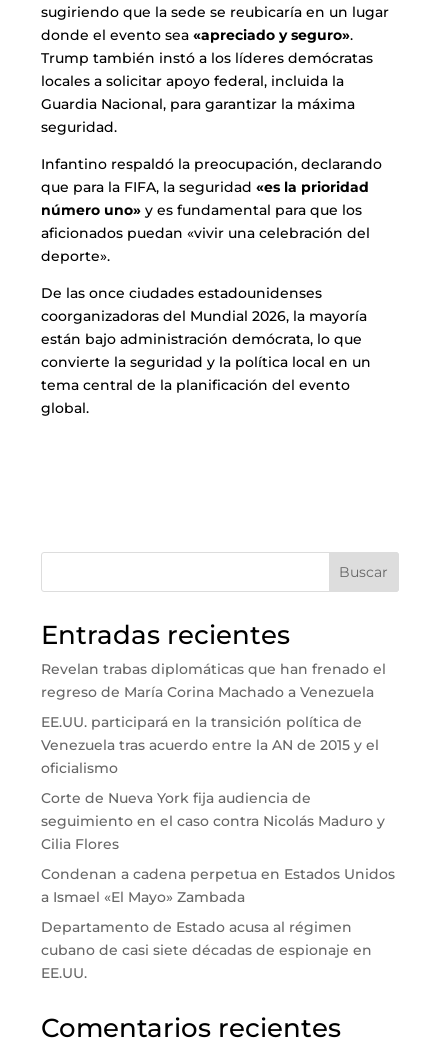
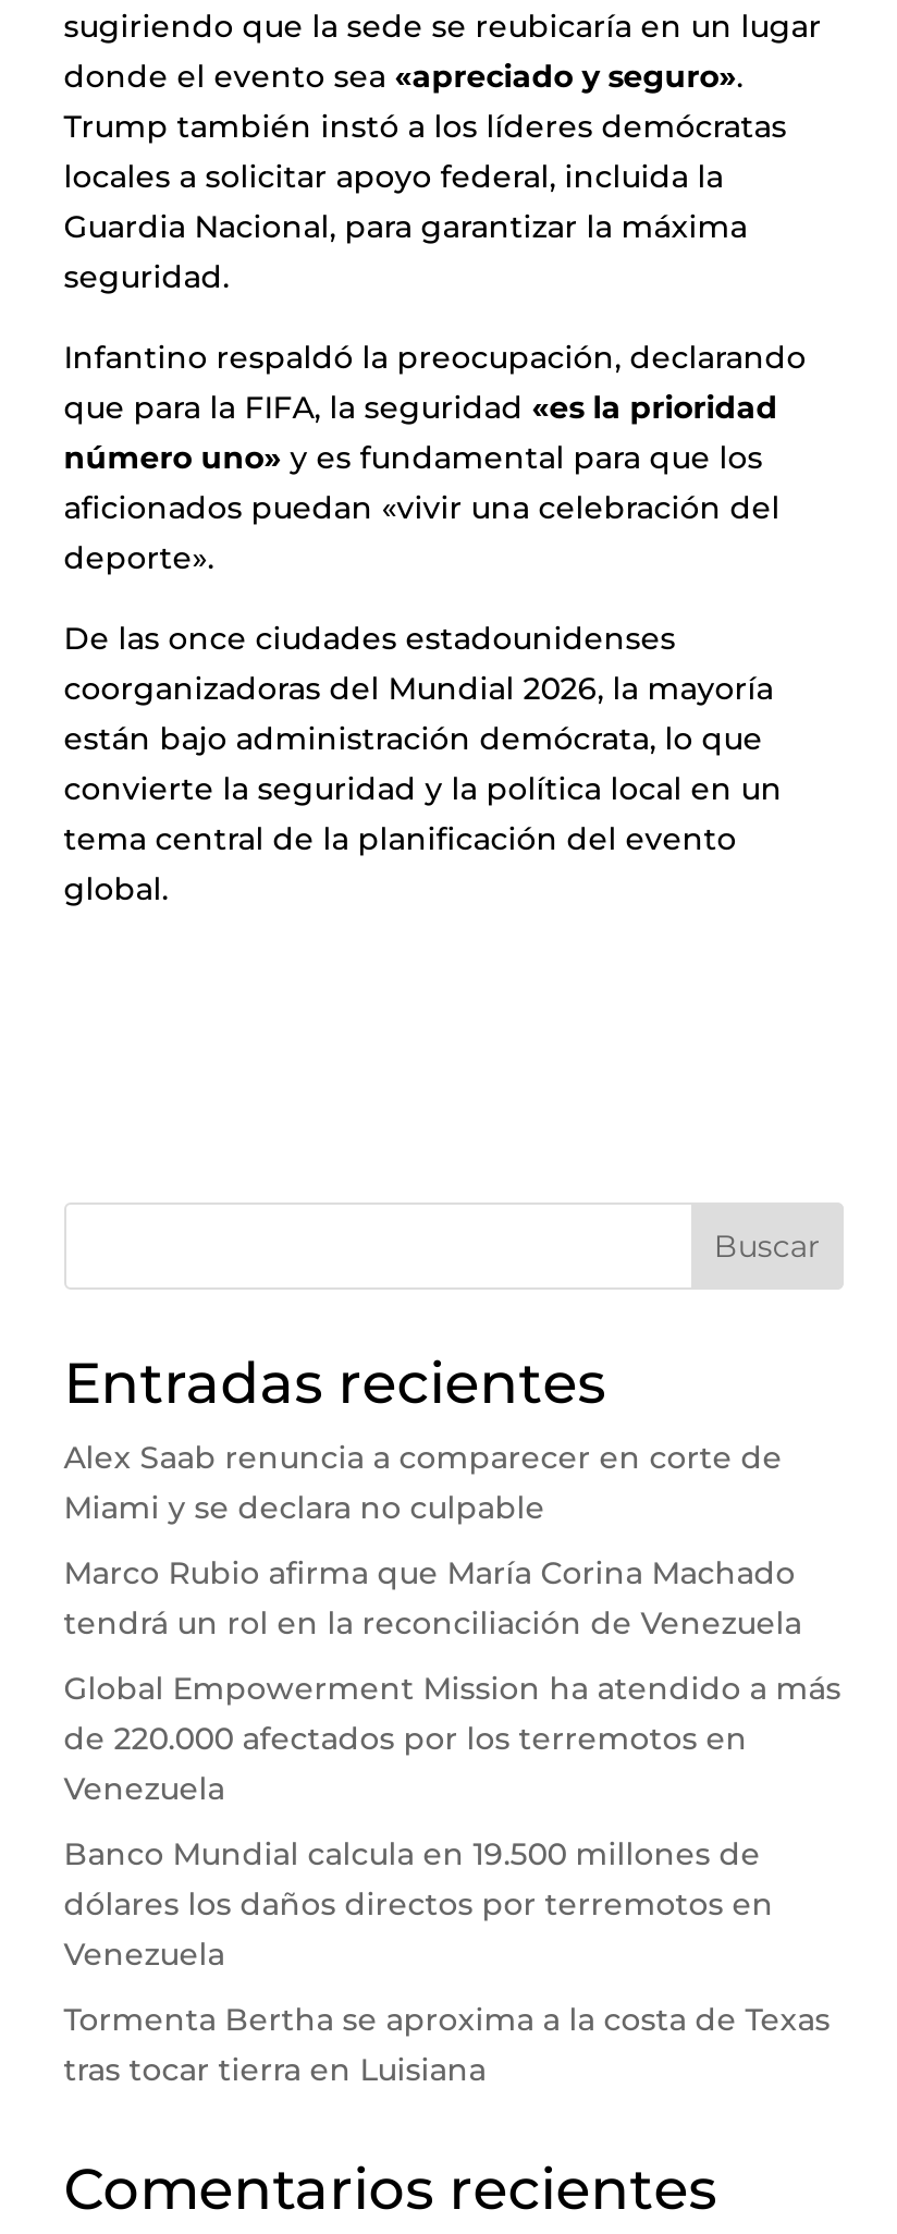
- Revelan trabas diplomáticas que han frenado el
- regreso de María Corina Machado a Venezuela
+ Alex Saab renuncia a comparecer en corte de
+ Miami y se declara no culpable

- EE.UU. participará en la transición política de
- Venezuela tras acuerdo entre la AN de 2015 y el
- oficialismo
+ Marco Rubio afirma que María Corina Machado
+ tendrá un rol en la reconciliación de Venezuela

- Corte de Nueva York fija audiencia de
- seguimiento en el caso contra Nicolás Maduro y
- Cilia Flores
+ Global Empowerment Mission ha atendido a más
+ de 220.000 afectados por los terremotos en
+ Venezuela

- Condenan a cadena perpetua en Estados Unidos
- a Ismael «El Mayo» Zambada
+ Banco Mundial calcula en 19.500 millones de
+ dólares los daños directos por terremotos en
+ Venezuela

- Departamento de Estado acusa al régimen
- cubano de casi siete décadas de espionaje en
- EE.UU.
+ Tormenta Bertha se aproxima a la costa de Texas
+ tras tocar tierra en Luisiana
